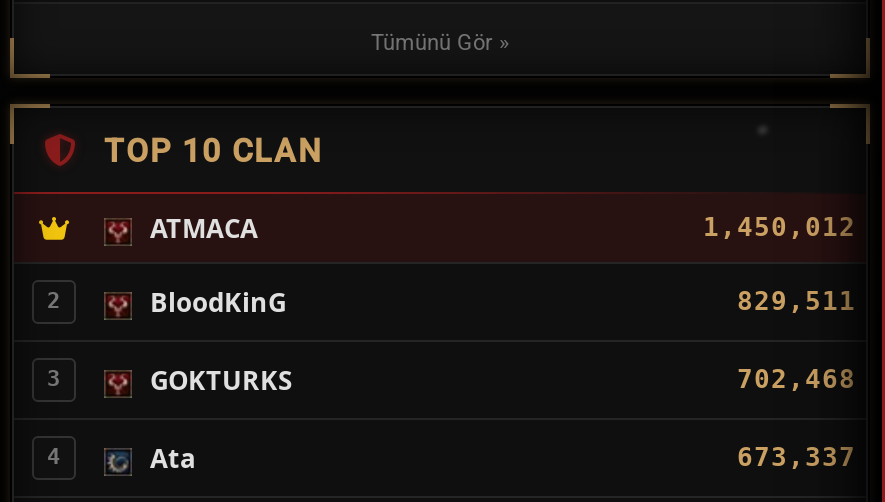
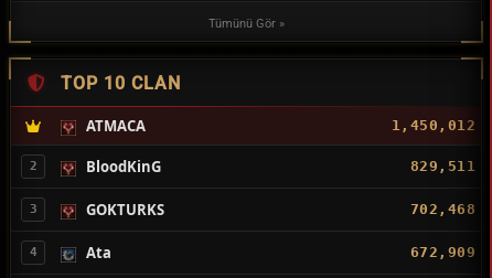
- 673,337
+ 672,909
